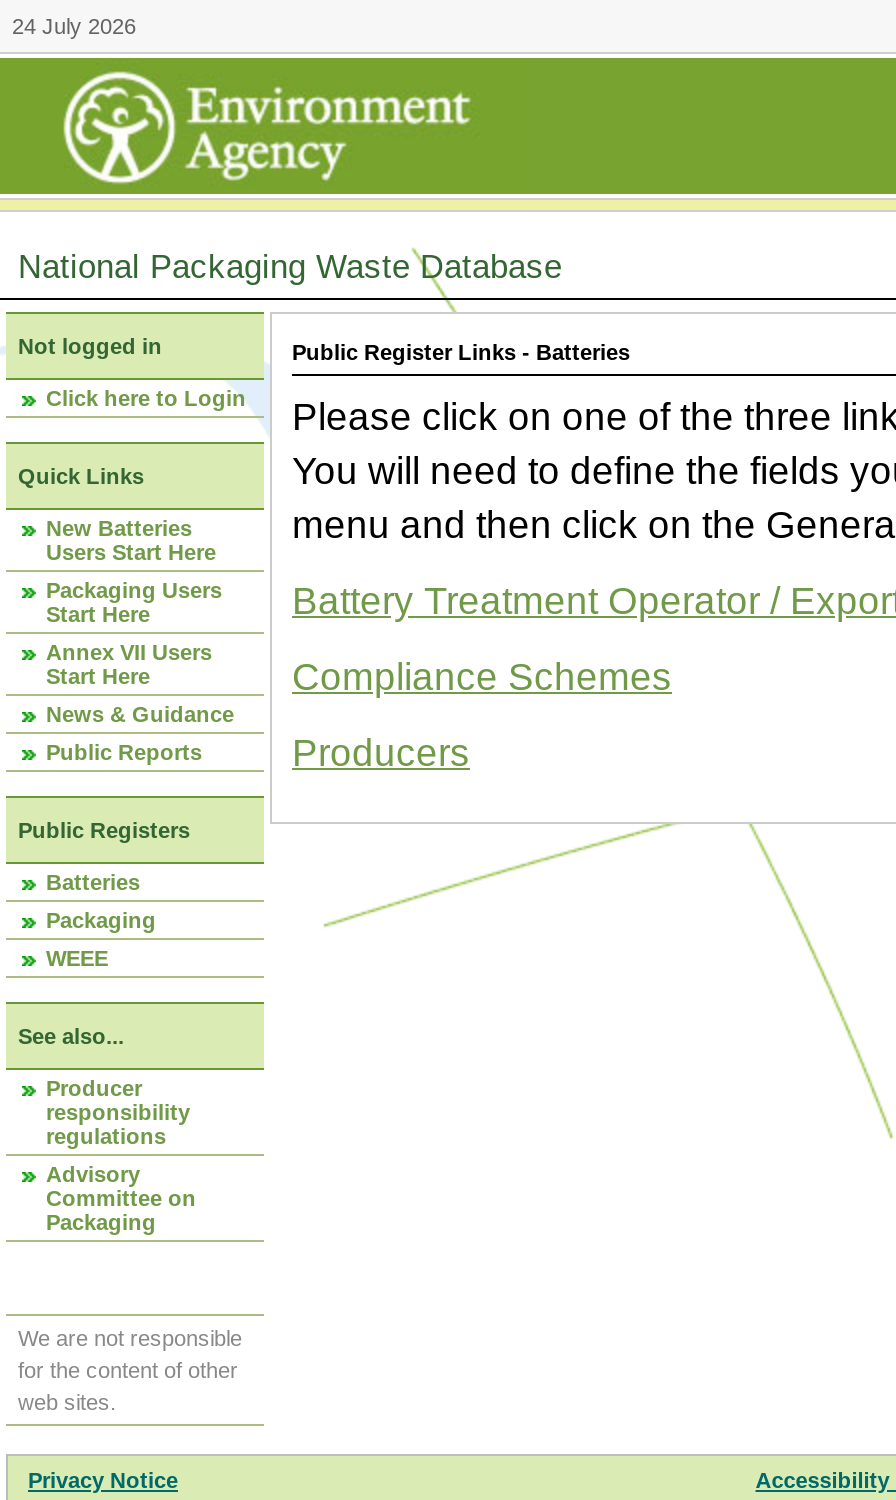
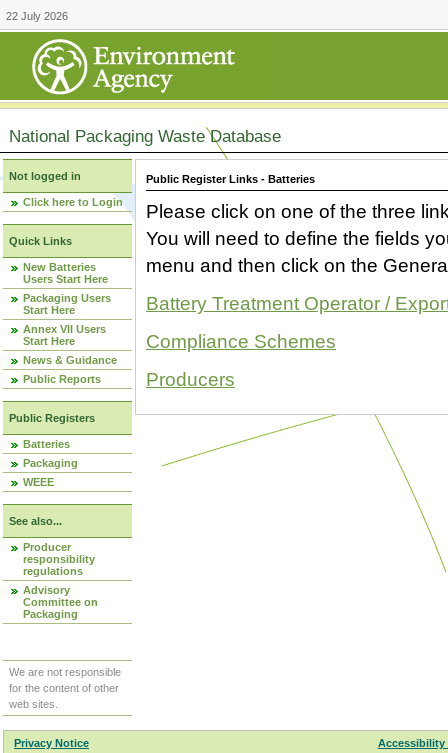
- 24 July 2026
+ 22 July 2026
